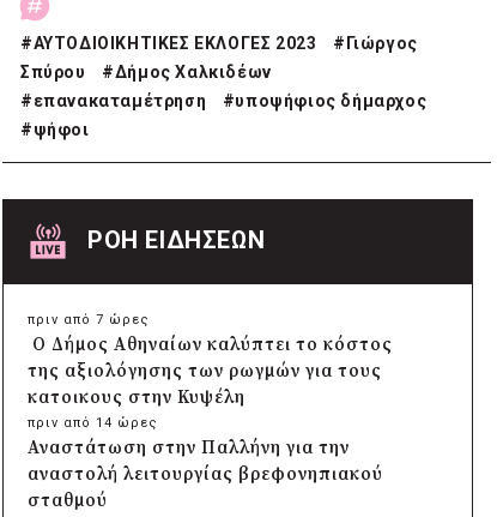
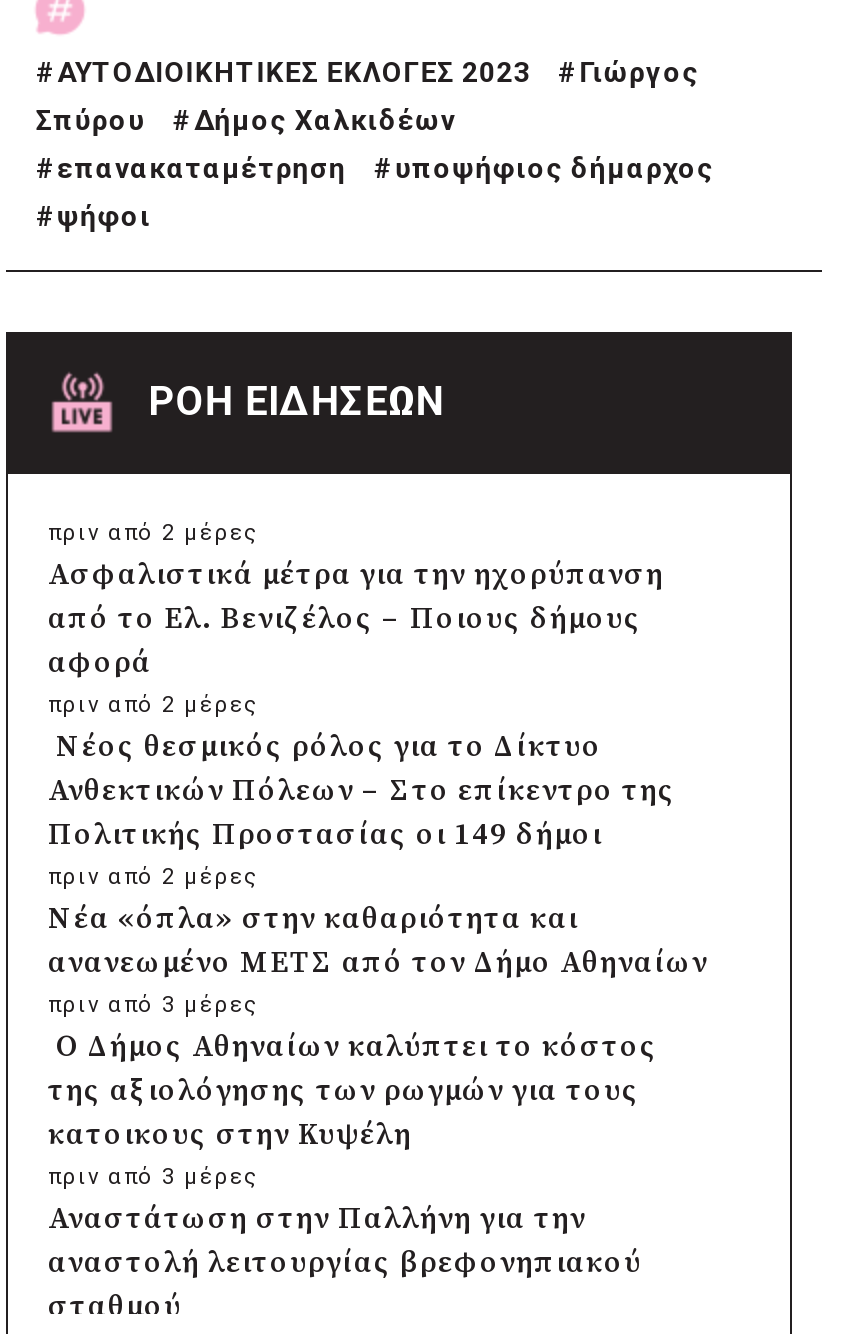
- πριν από 7 ώρες
+ πριν από 2 μέρες
+ Ασφαλιστικά μέτρα για την ηχορύπανση
+ από το Ελ. Βενιζέλος – Ποιους δήμους
+ αφορά
+ πριν από 2 μέρες
+ Νέος θεσμικός ρόλος για το Δίκτυο
+ Ανθεκτικών Πόλεων – Στο επίκεντρο της
+ Πολιτικής Προστασίας οι 149 δήμοι
+ πριν από 2 μέρες
+ Νέα «όπλα» στην καθαριότητα και
+ ανανεωμένο ΜΕΤΣ από τον Δήμο Αθηναίων
+ πριν από 3 μέρες

- πριν από 14 ώρες
+ πριν από 3 μέρες
